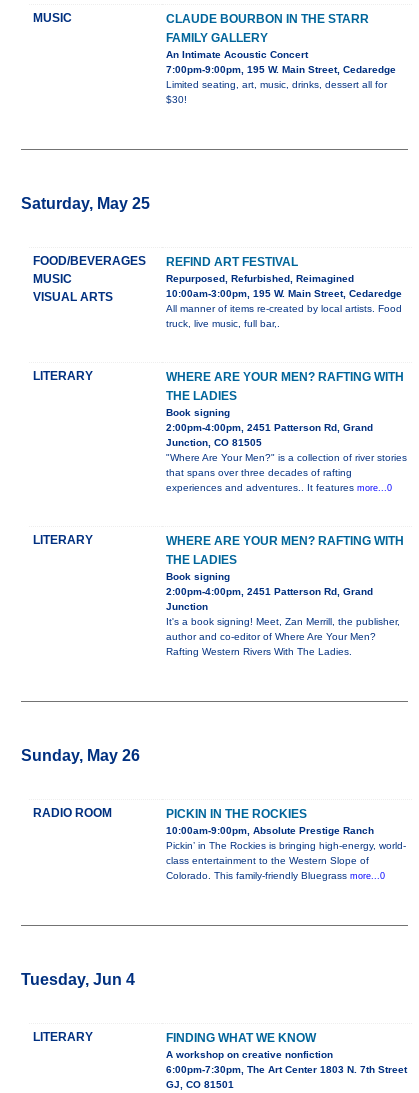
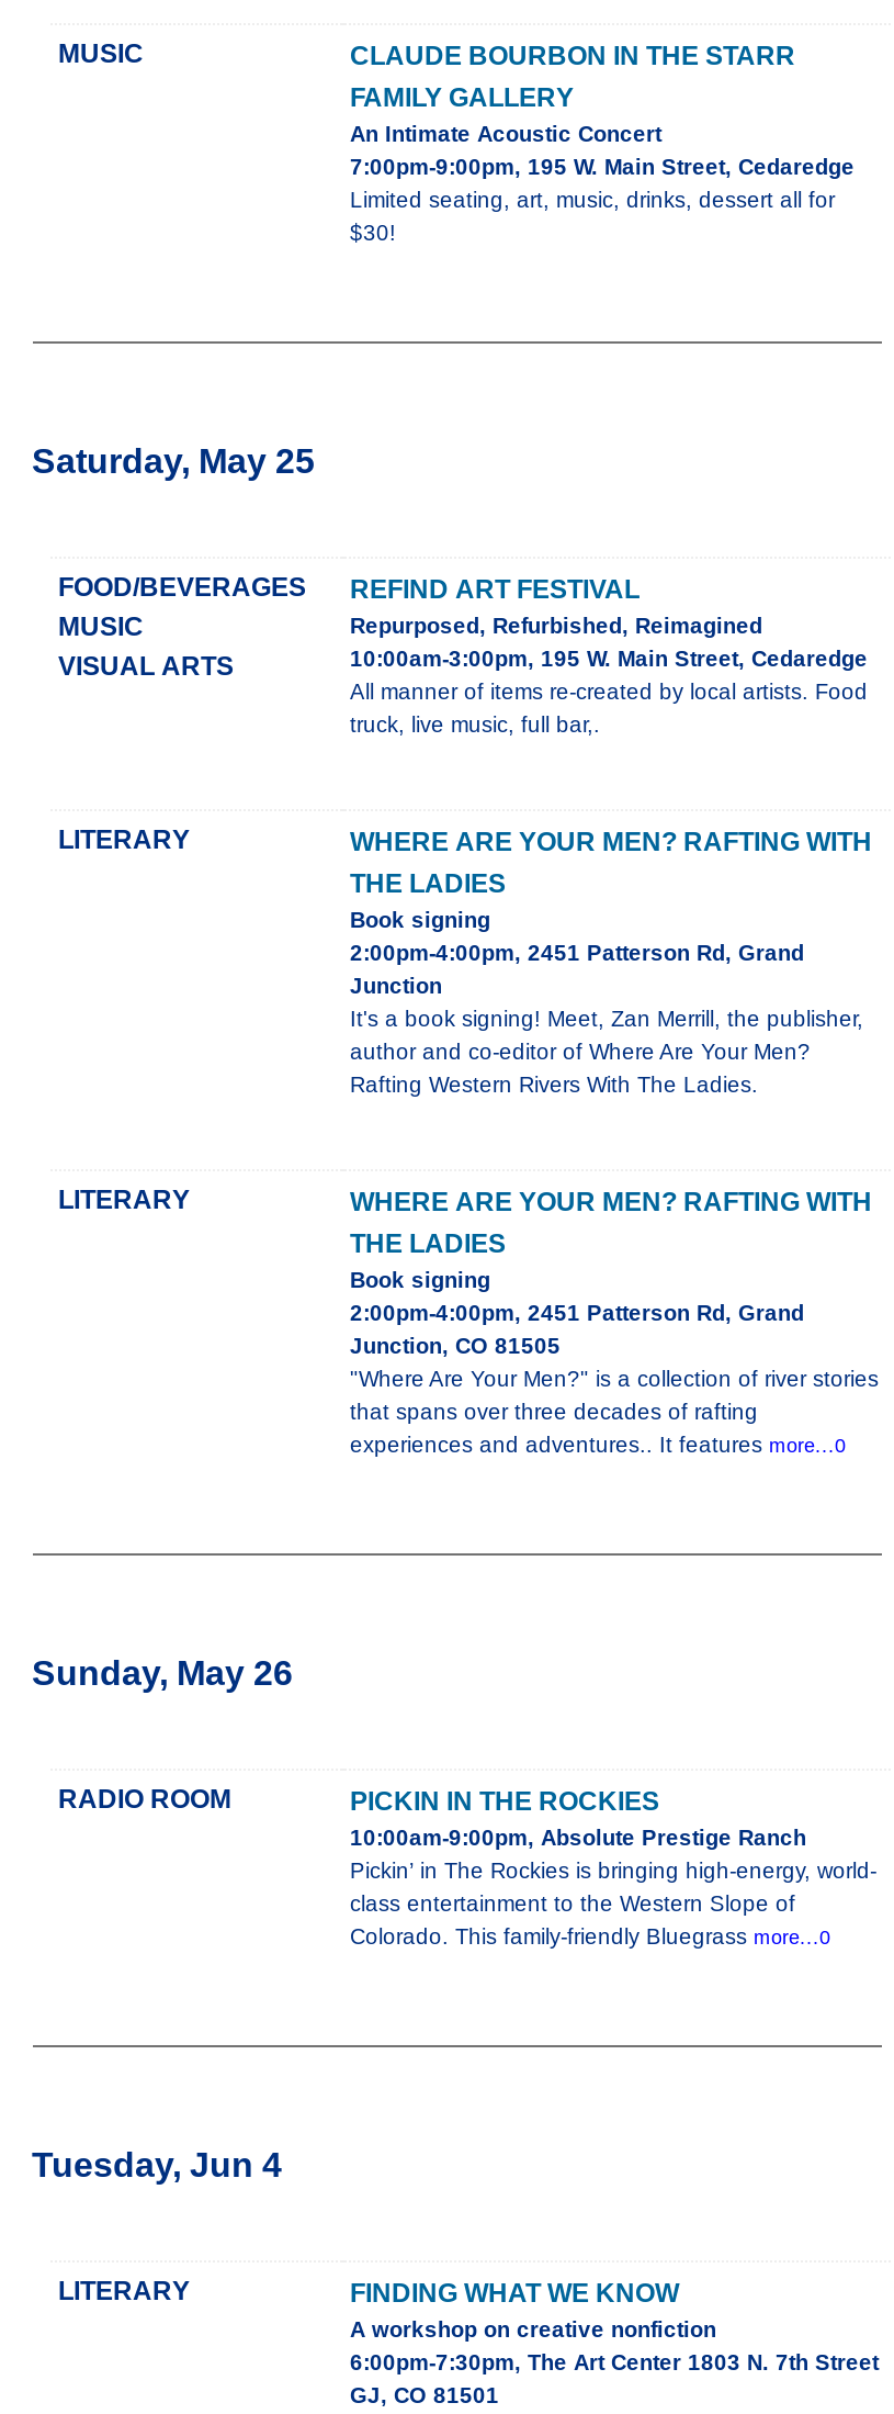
moved down: Junction, CO 81505 | "Where Are Your Men?" is a collection of river stories | that spans over three decades of rafting | experiences and adventures.. It features more...0

moved up: Junction | It's a book signing! Meet, Zan Merrill, the publisher, | author and co-editor of Where Are Your Men? | Rafting Western Rivers With The Ladies.
